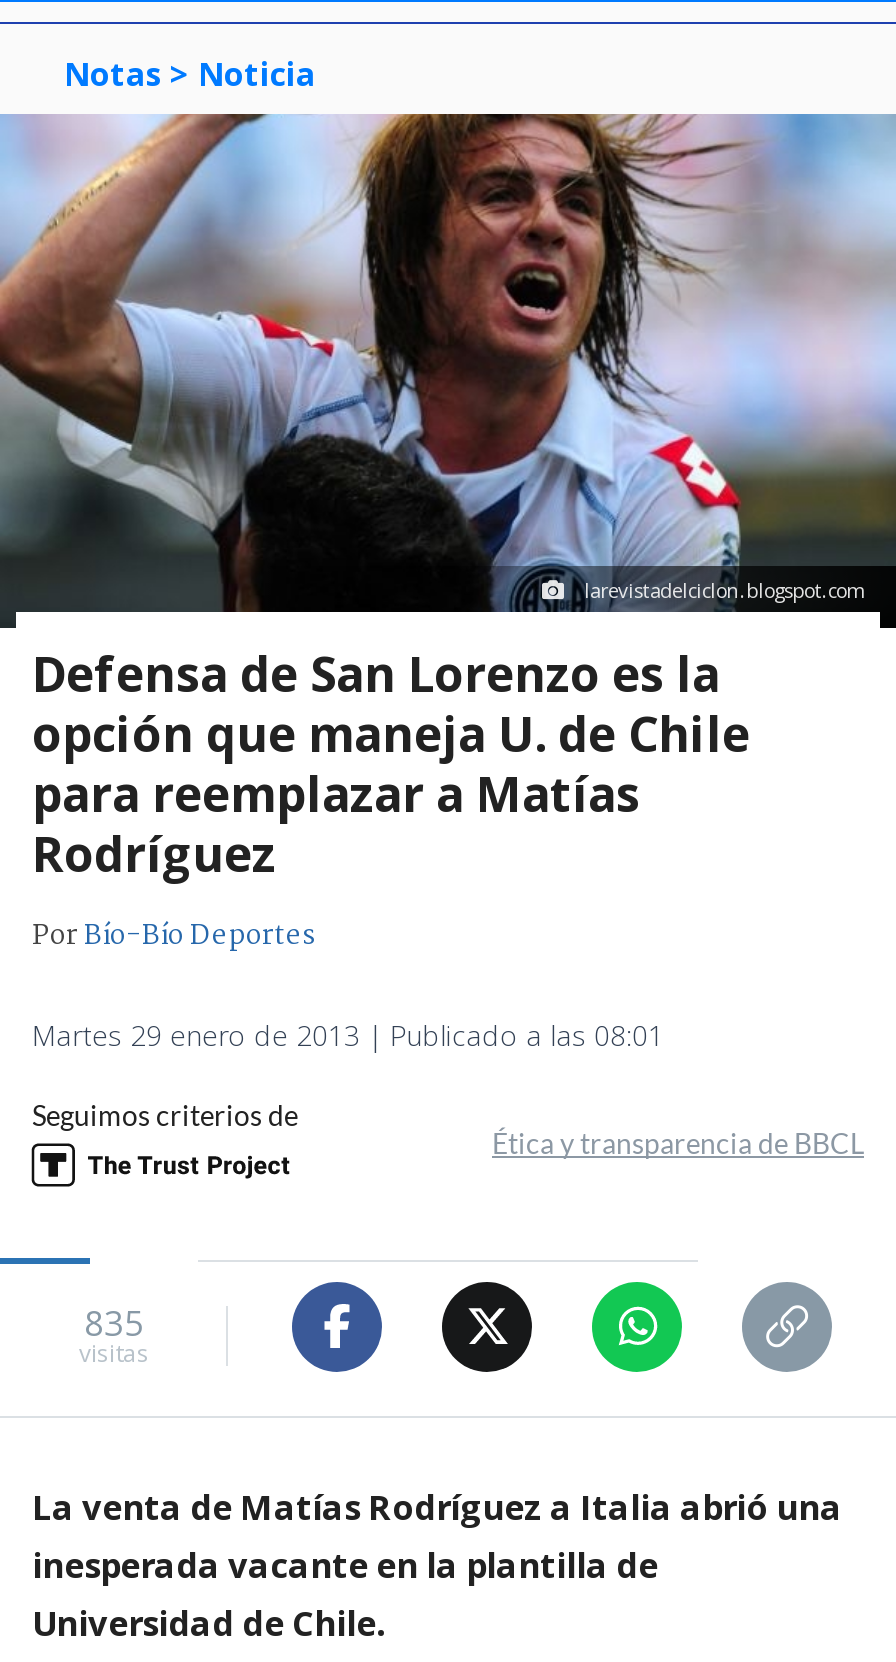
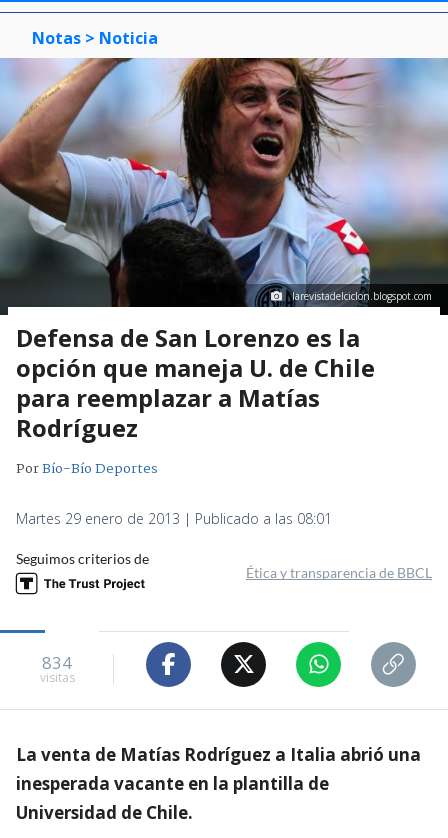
- 835
+ 834
